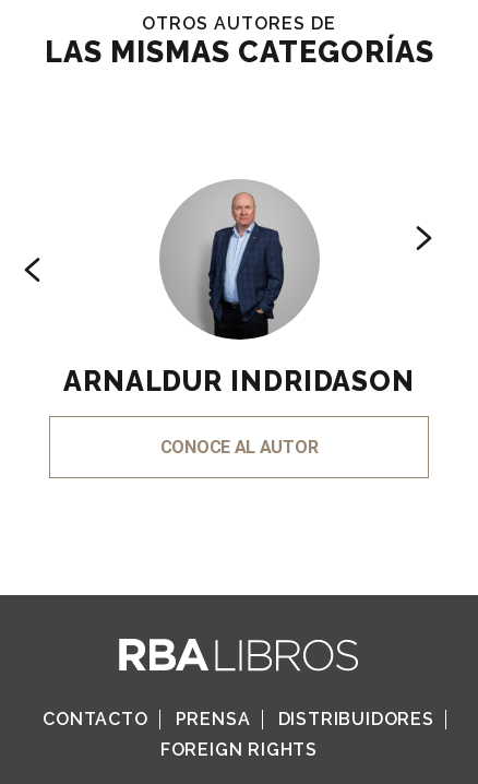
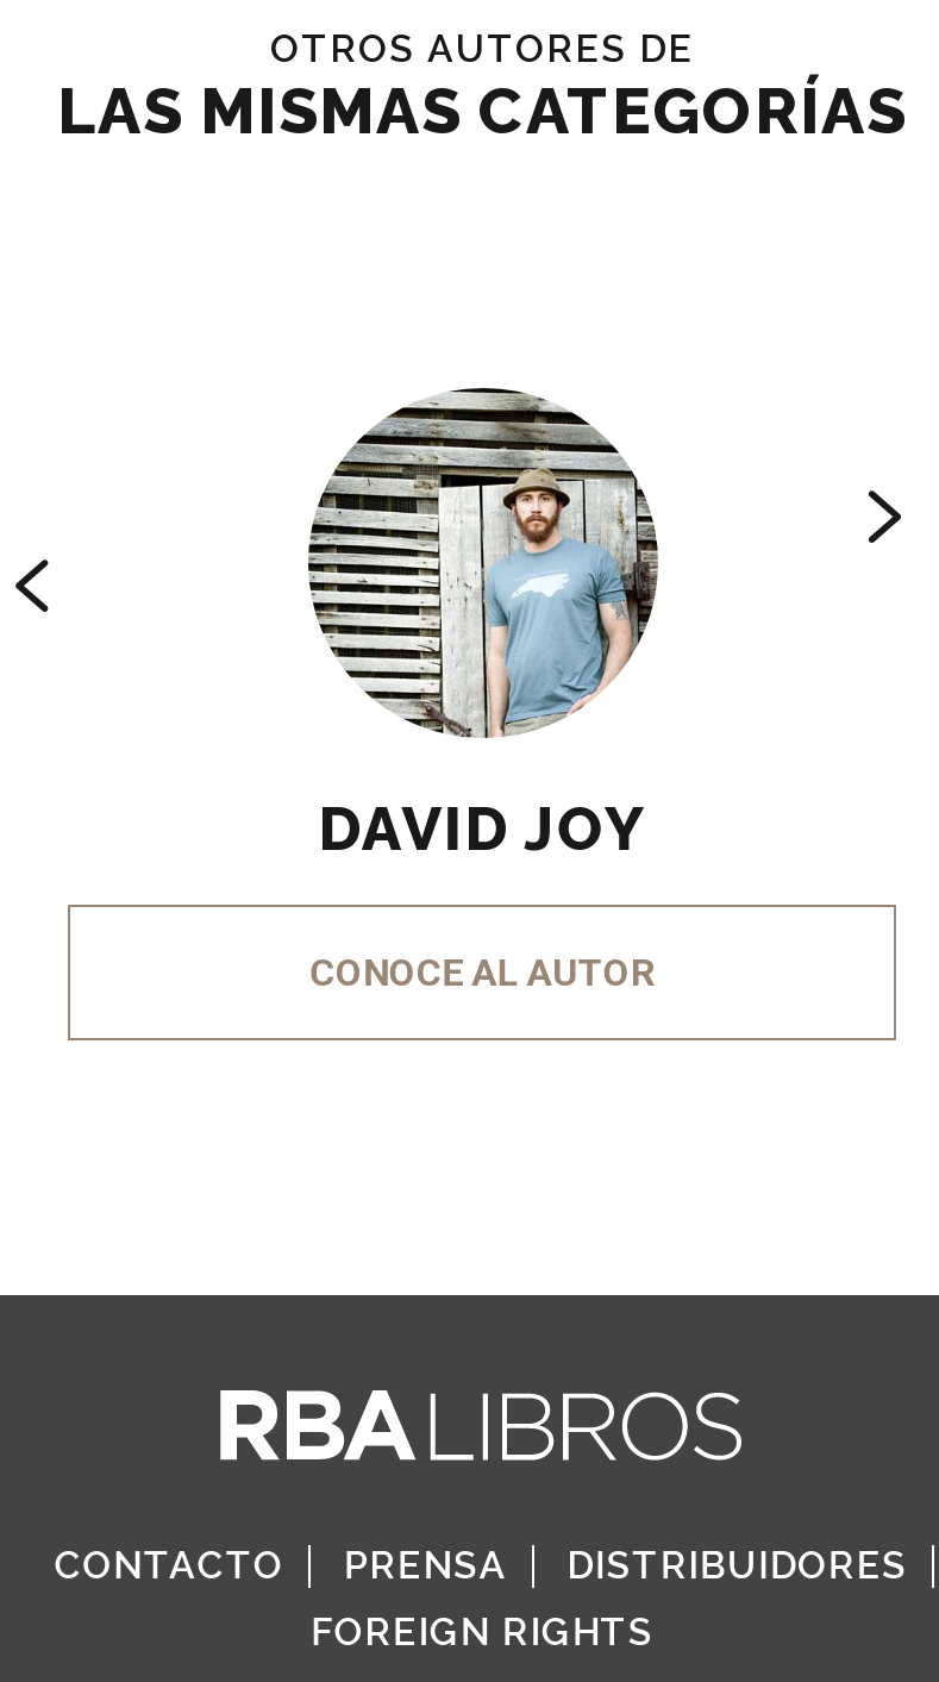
- [image]
- ARNALDUR INDRIDASON
+ [image]
+ DAVID JOY
